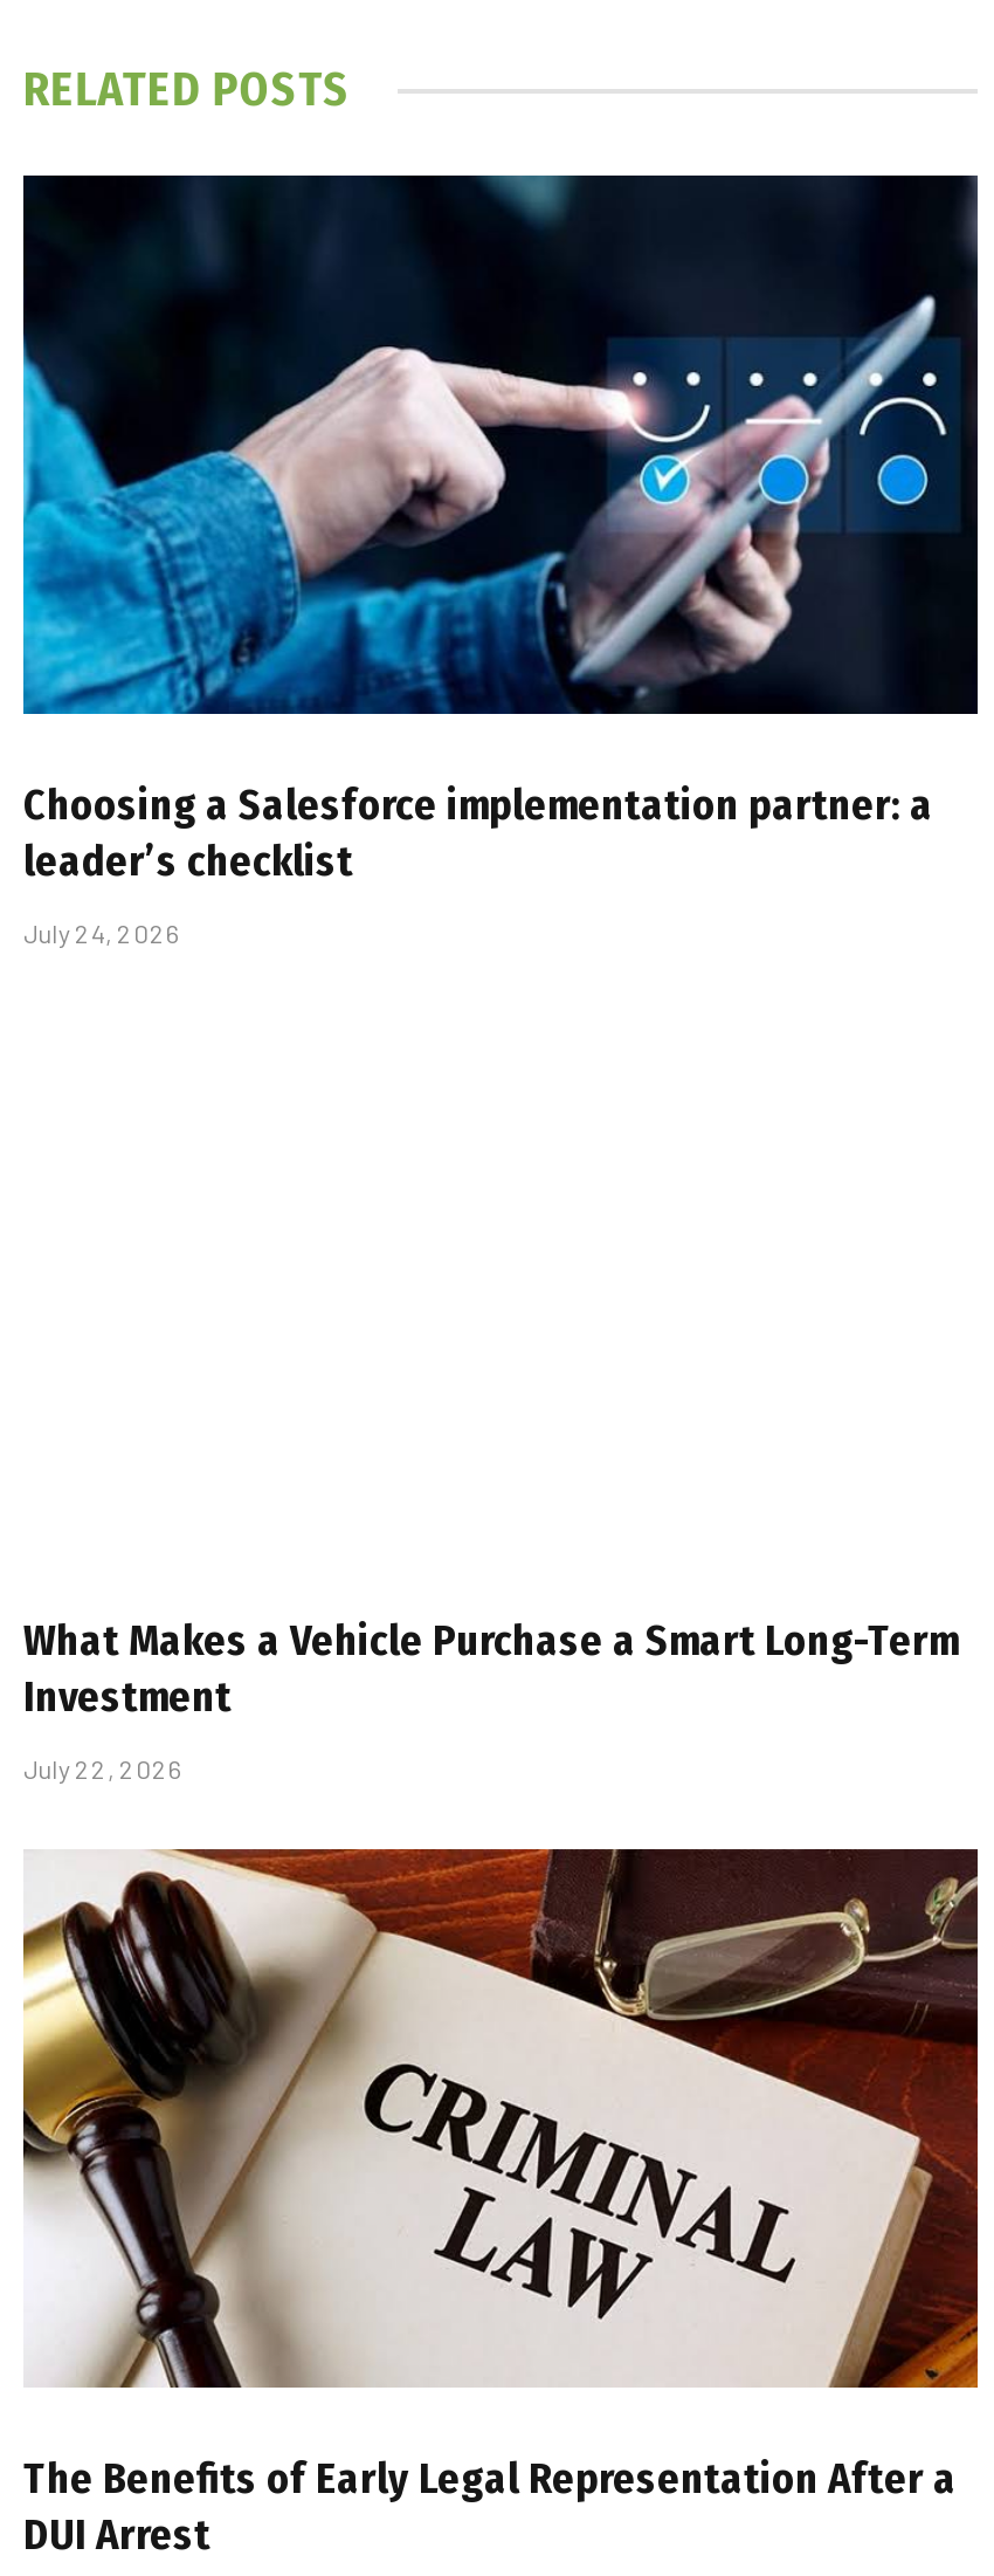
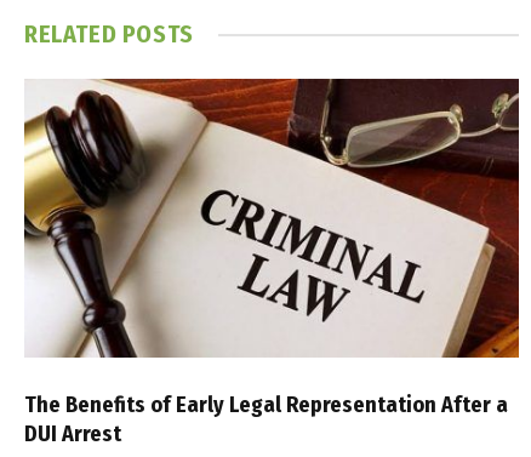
- [image]
- Choosing a Salesforce implementation partner: a
- leader’s checklist
- July 24, 2026

- What Makes a Vehicle Purchase a Smart Long-Term
- Investment
- July 22, 2026
